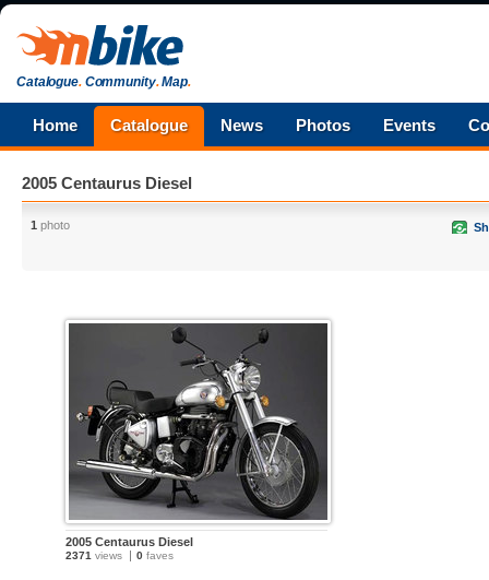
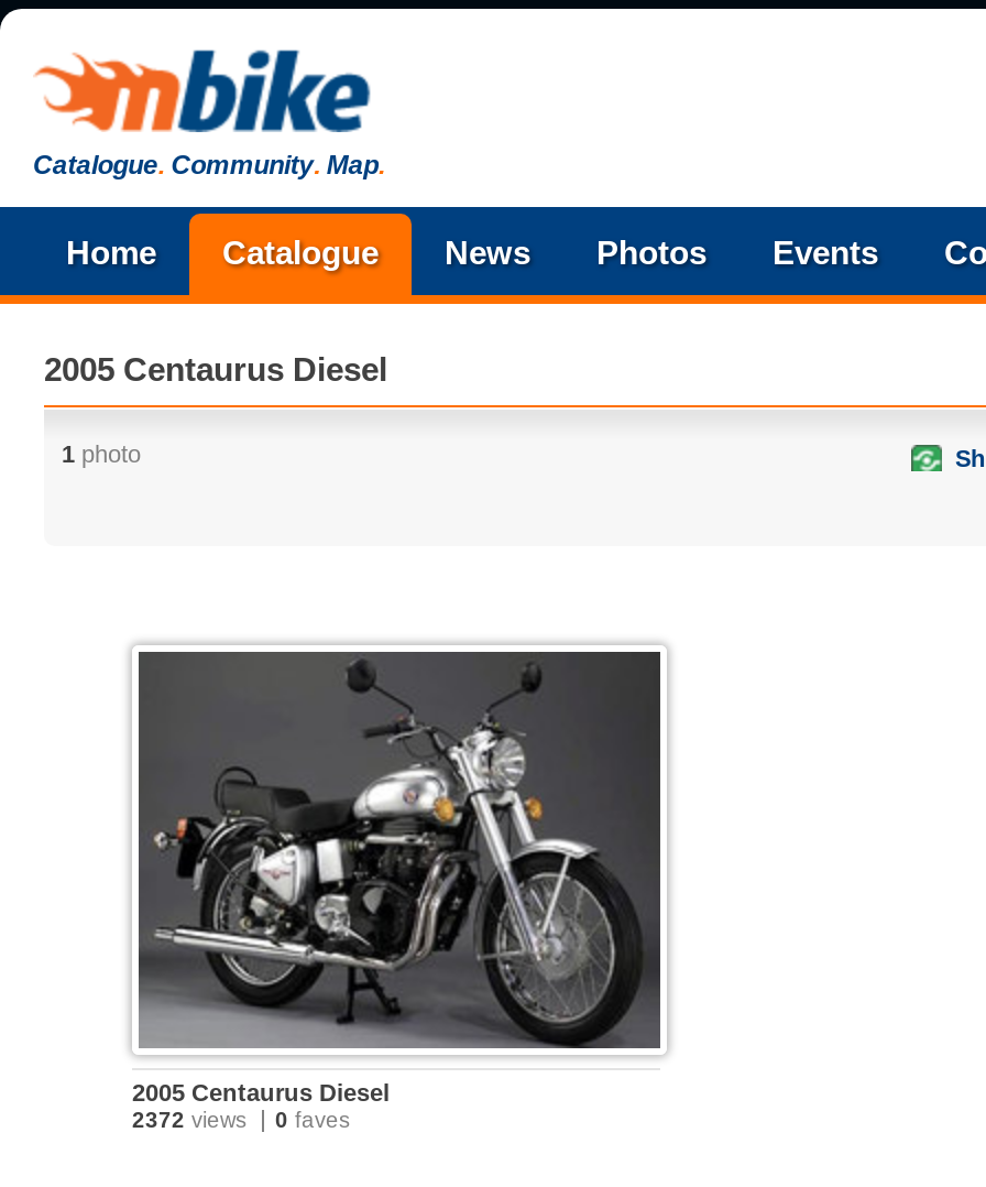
- 2371 views 0 faves
+ 2372 views 0 faves
